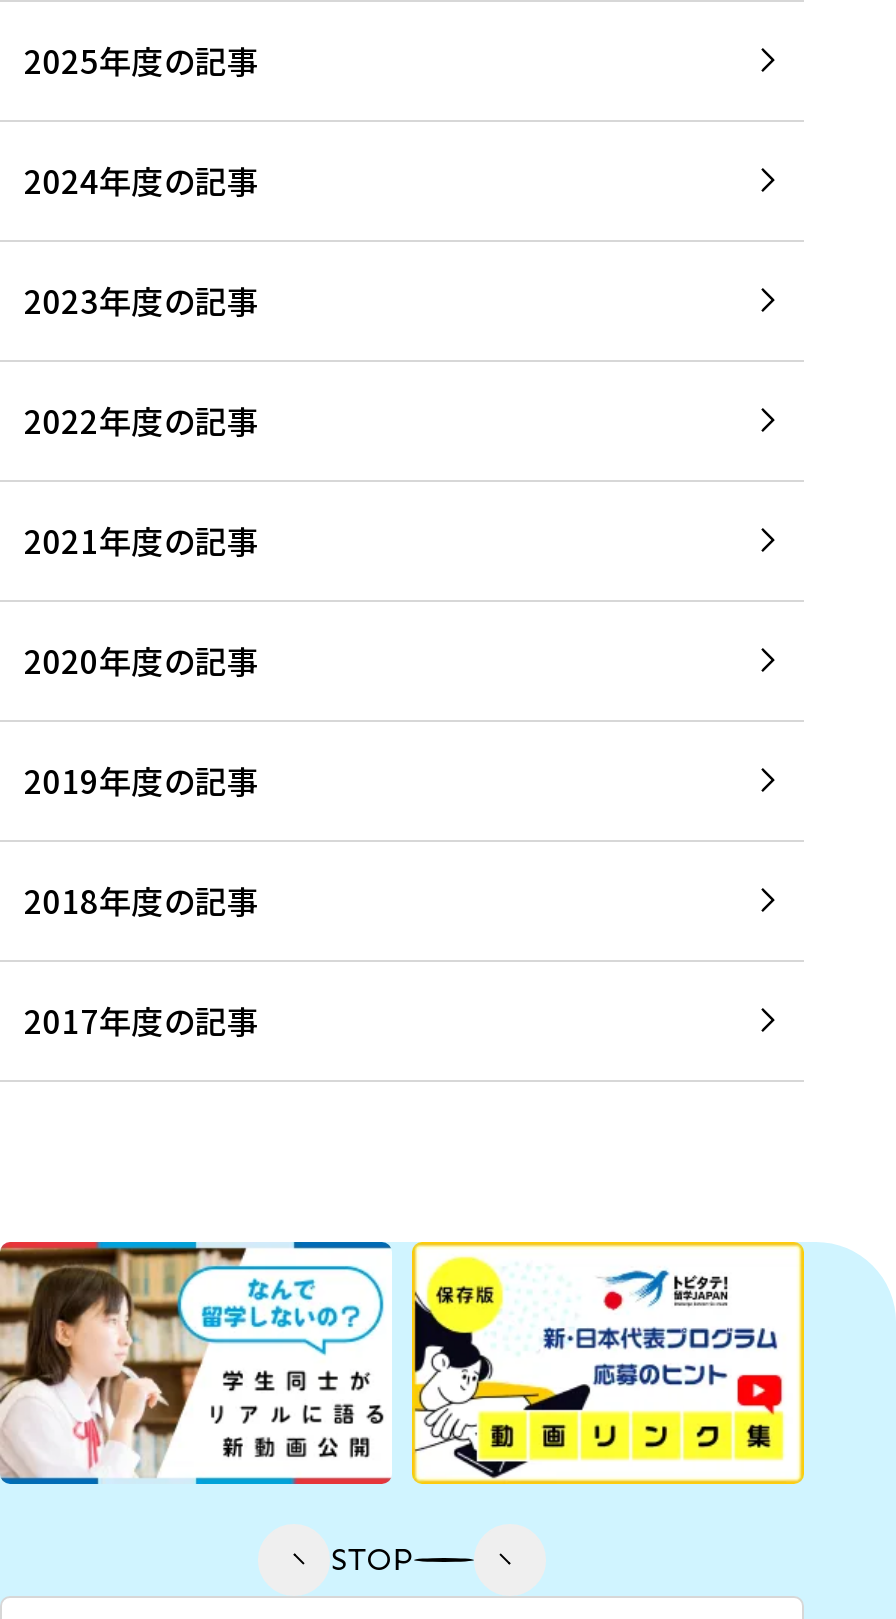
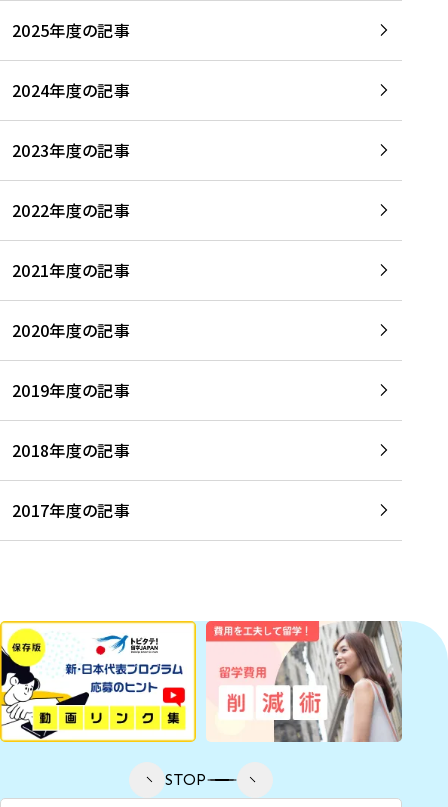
- [image]
+ [image]

- [image]
+ [image]
